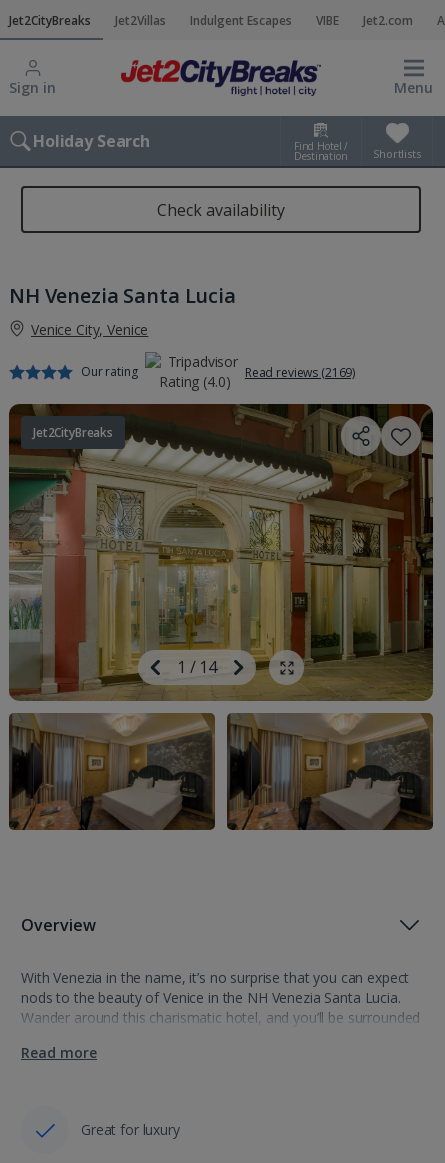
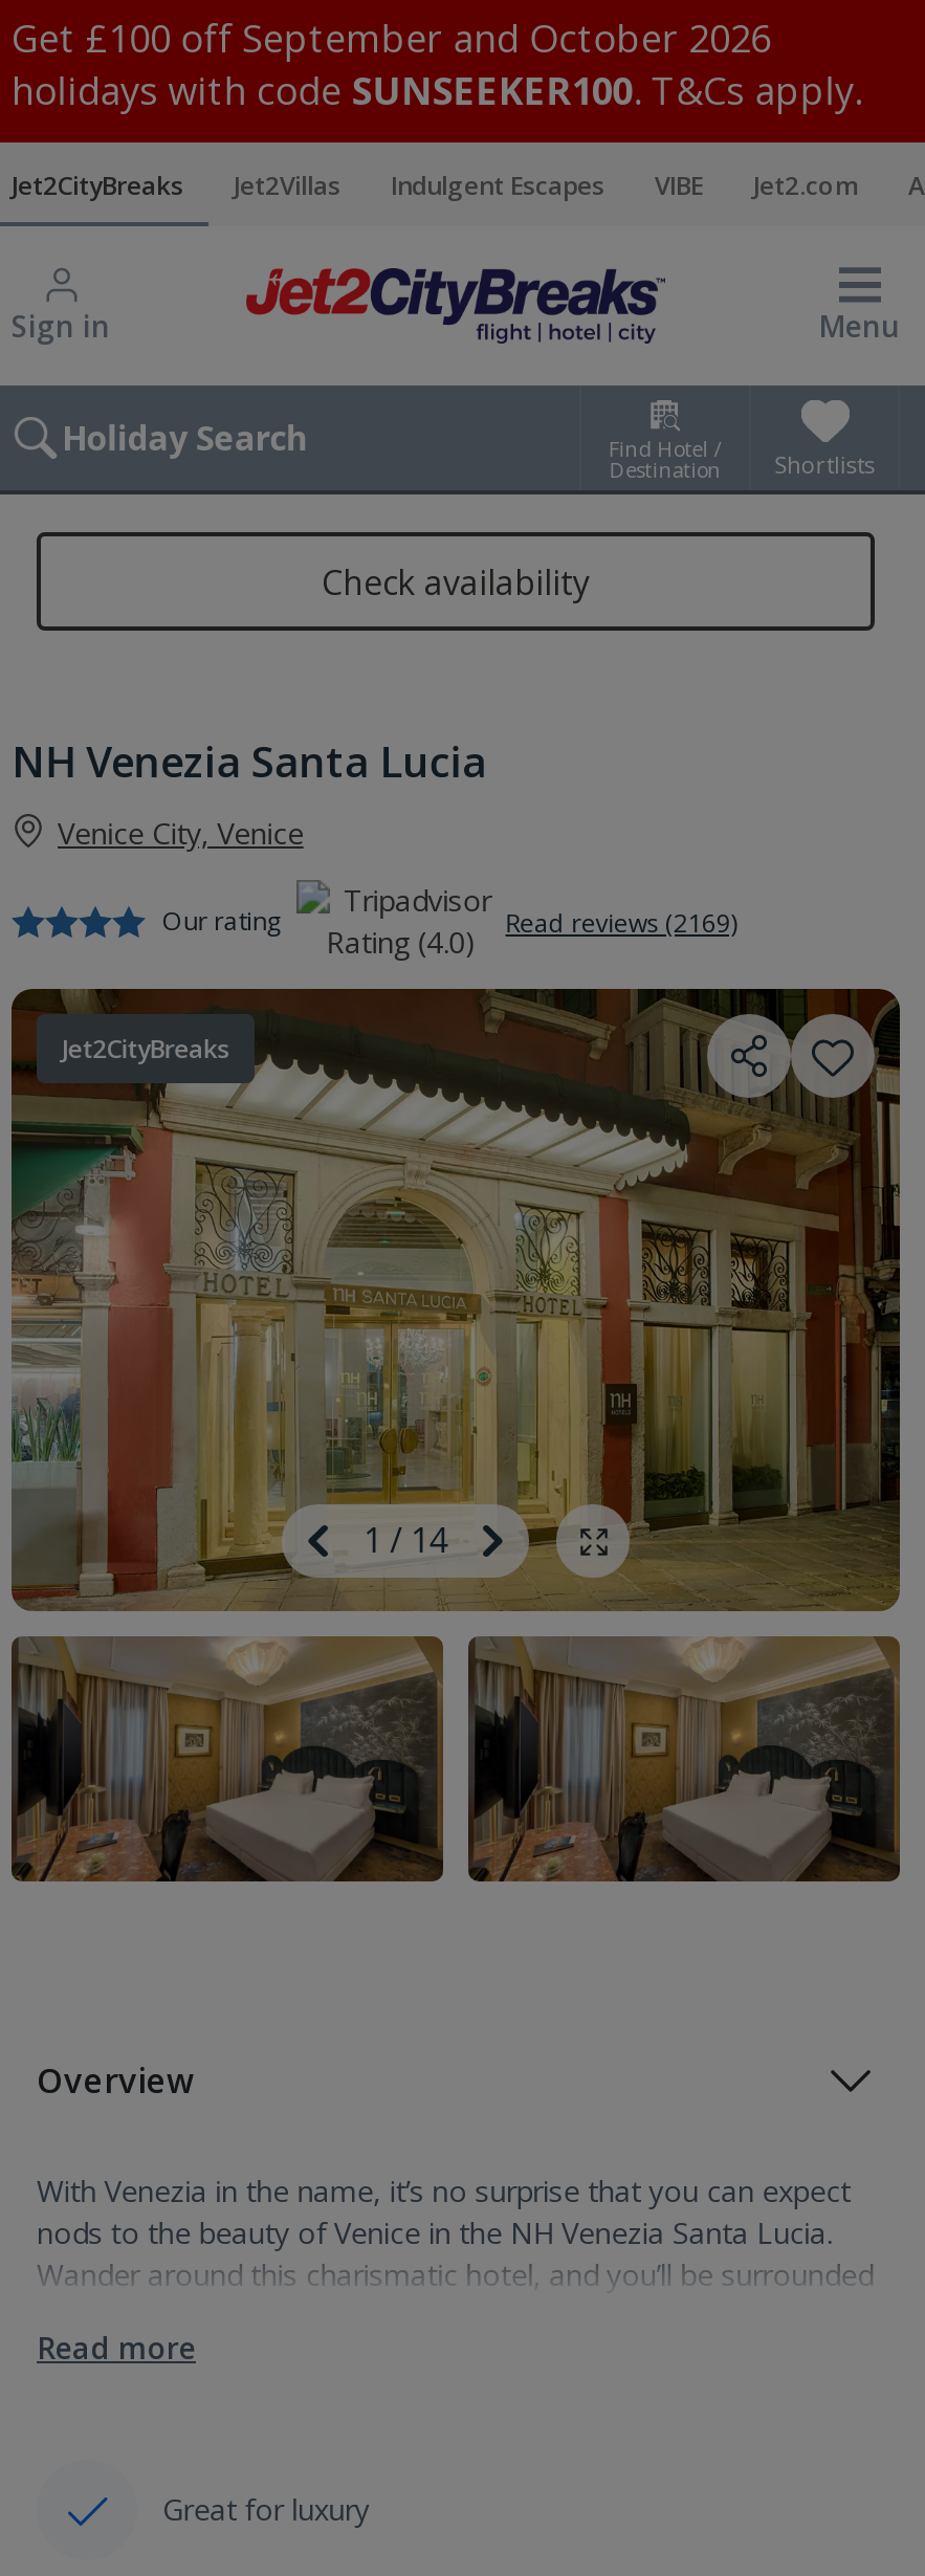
+ Get £100 off September and October 2026
+ holidays with code SUNSEEKER100. T&Cs apply.
